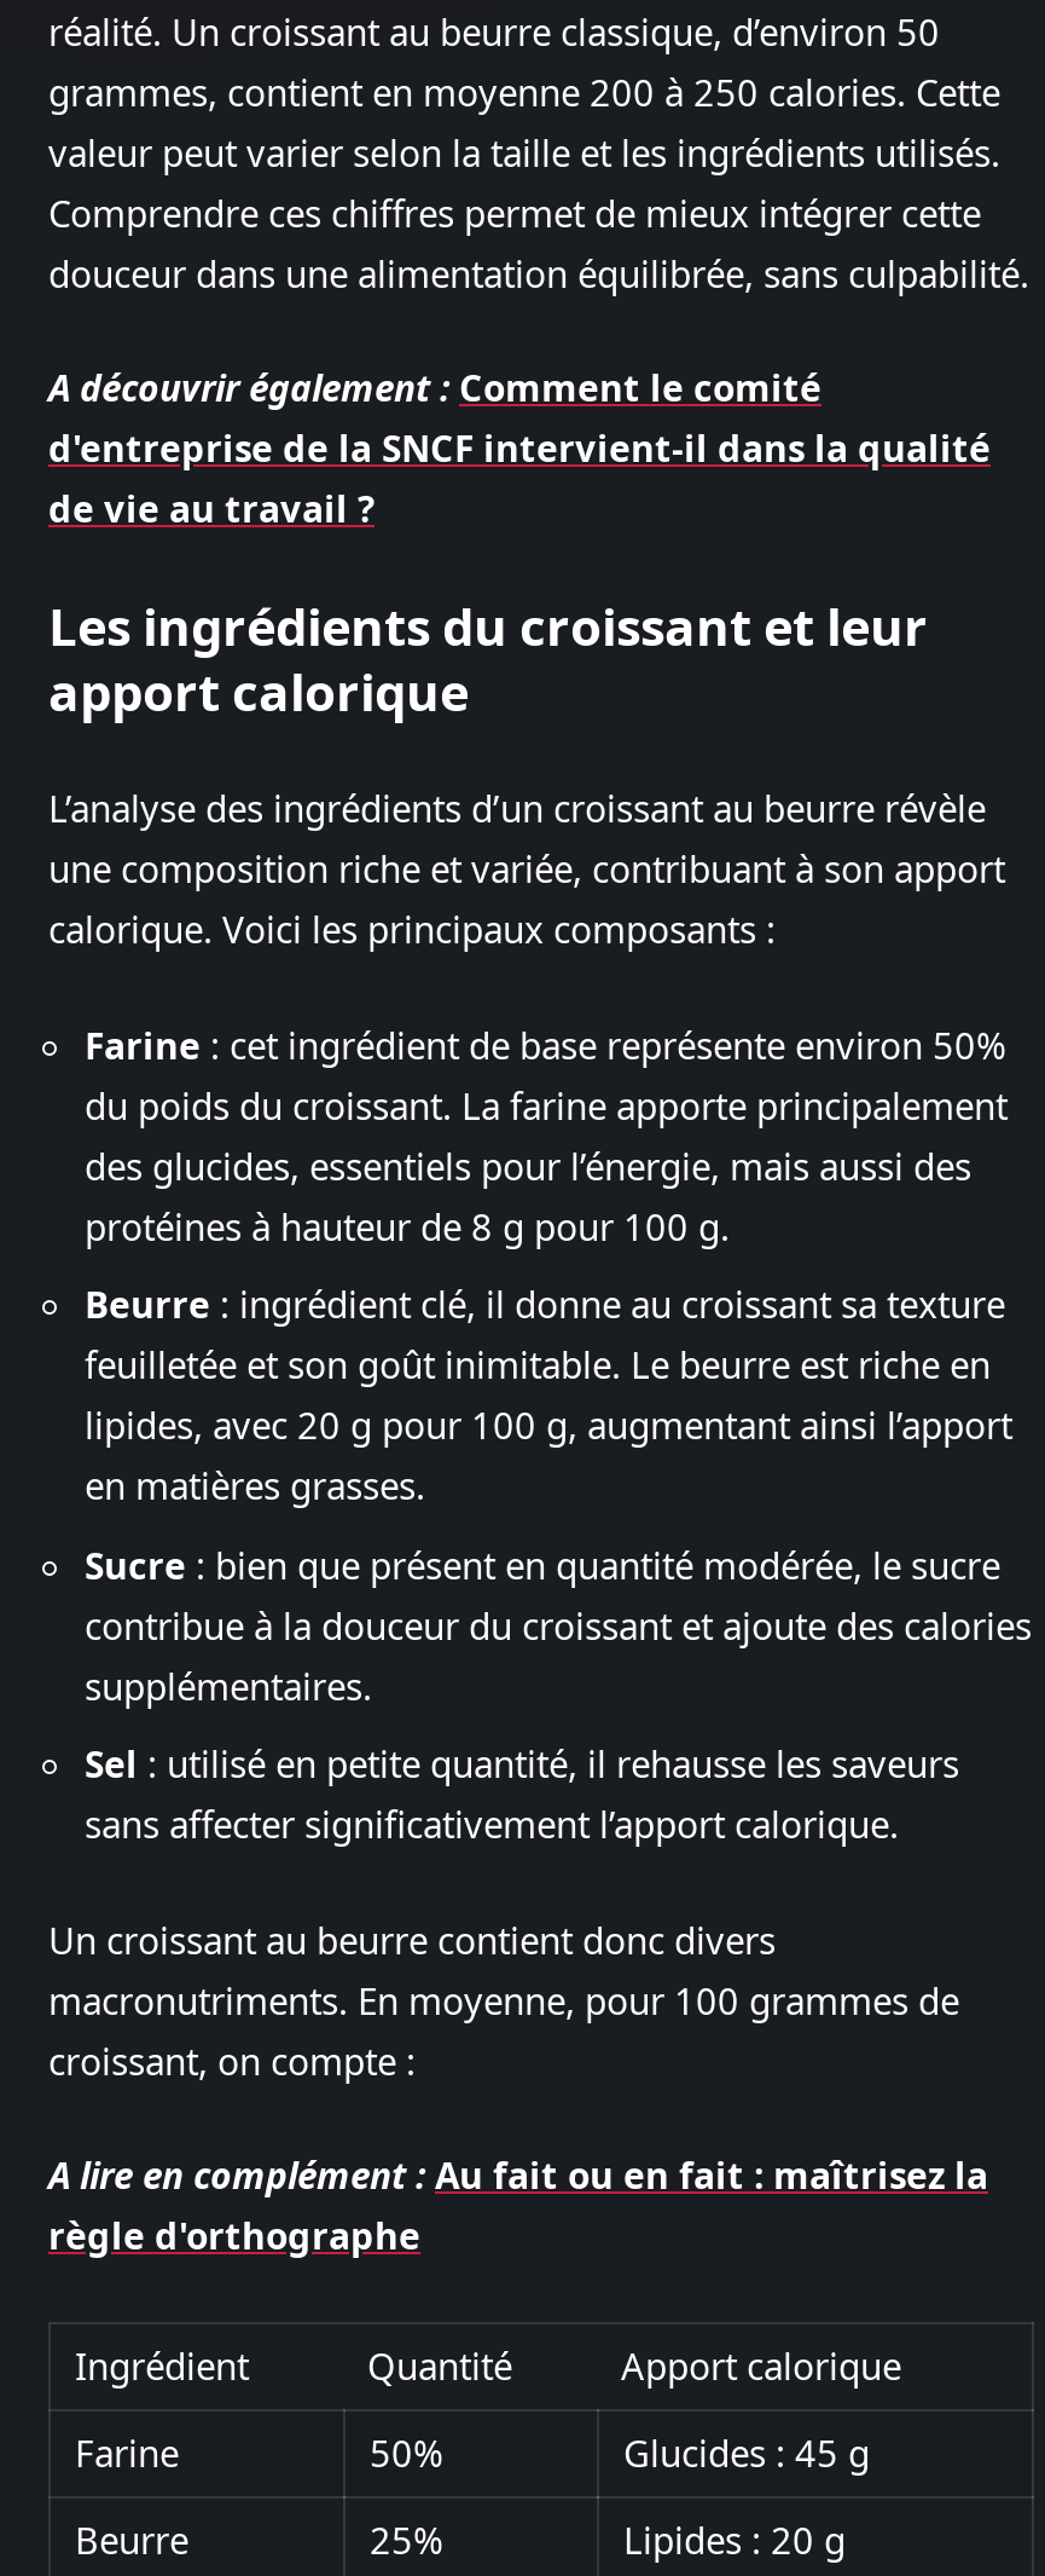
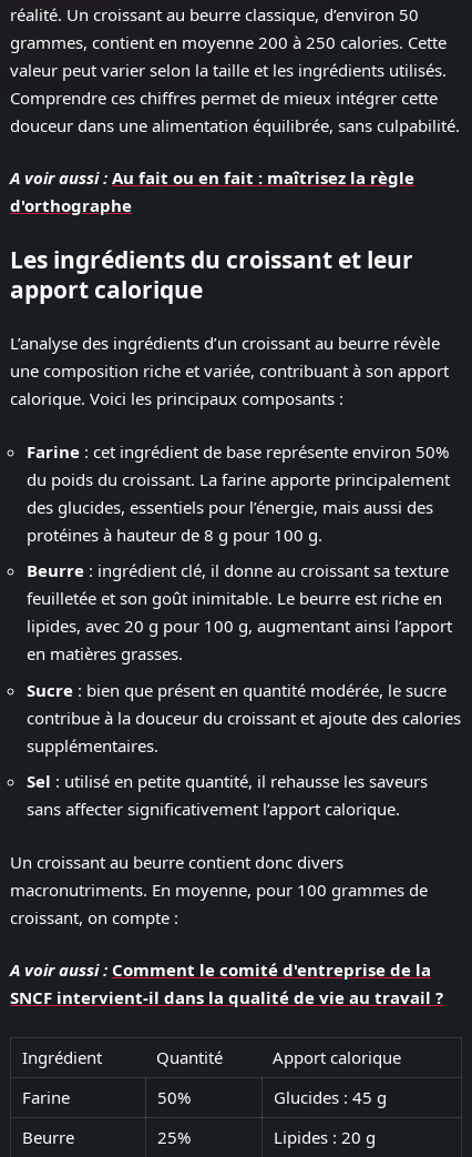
- A découvrir également : Comment le comité
- d'entreprise de la SNCF intervient-il dans la qualité
- de vie au travail ?
+ A voir aussi : Au fait ou en fait : maîtrisez la règle
+ d'orthographe

- A lire en complément : Au fait ou en fait : maîtrisez la
- règle d'orthographe
+ A voir aussi : Comment le comité d'entreprise de la
+ SNCF intervient-il dans la qualité de vie au travail ?
